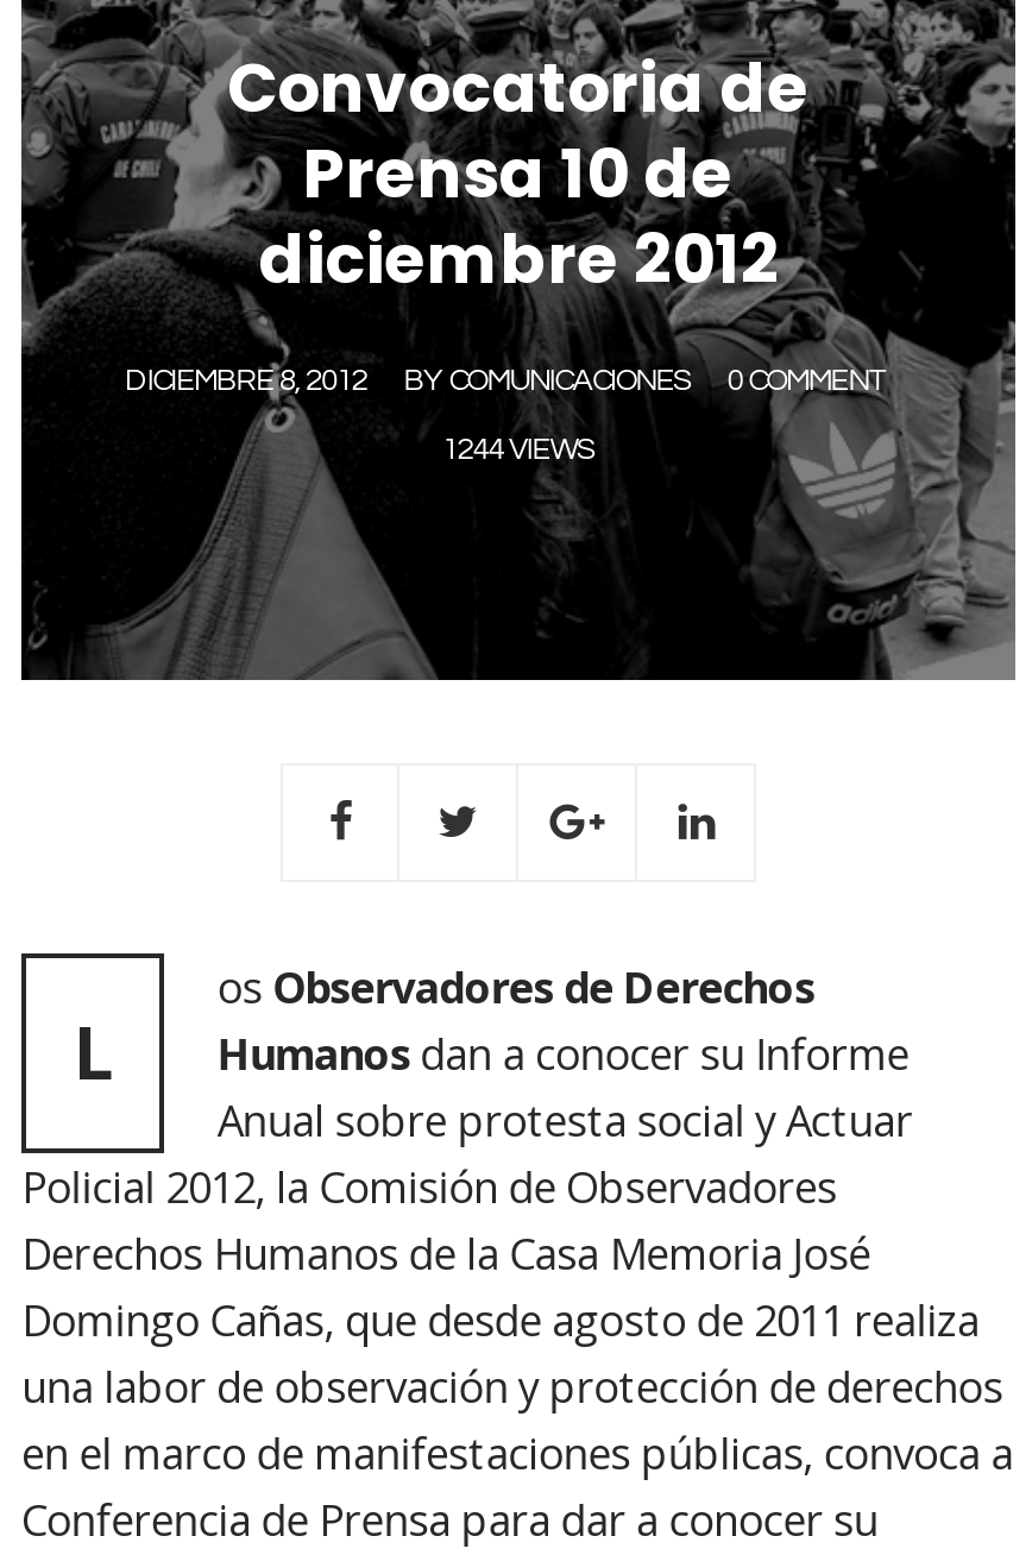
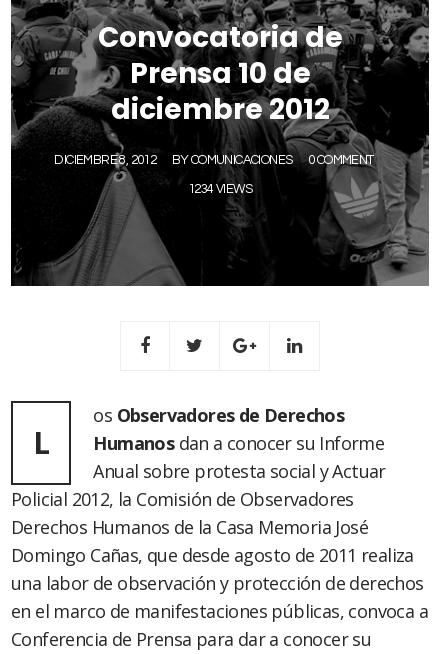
- 1244 VIEWS
+ 1234 VIEWS
